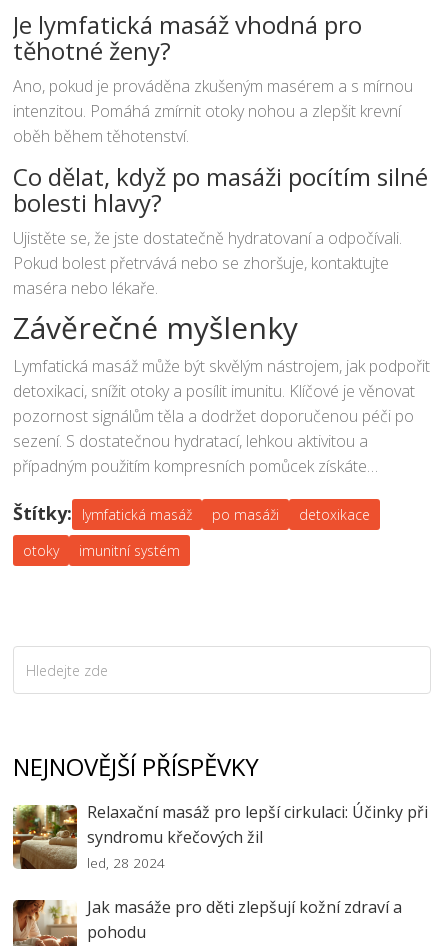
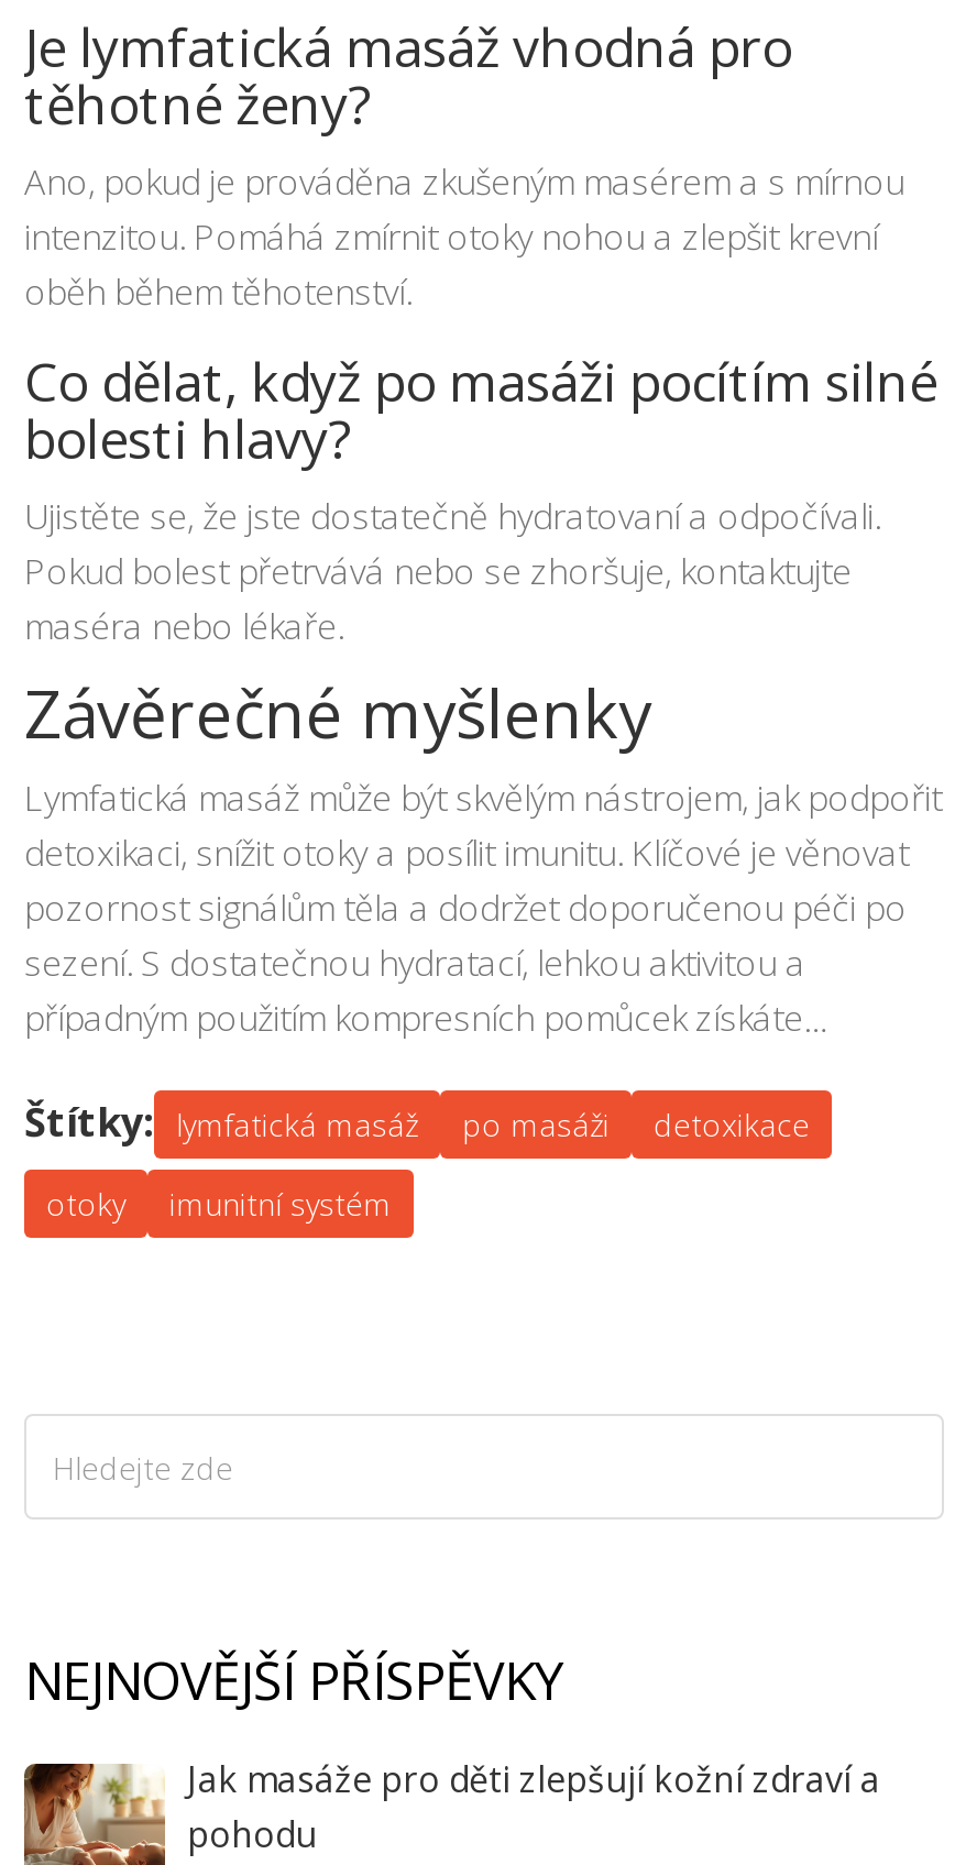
- [image]
- Relaxační masáž pro lepší cirkulaci: Účinky při
- syndromu křečových žil
- led, 28 2024
